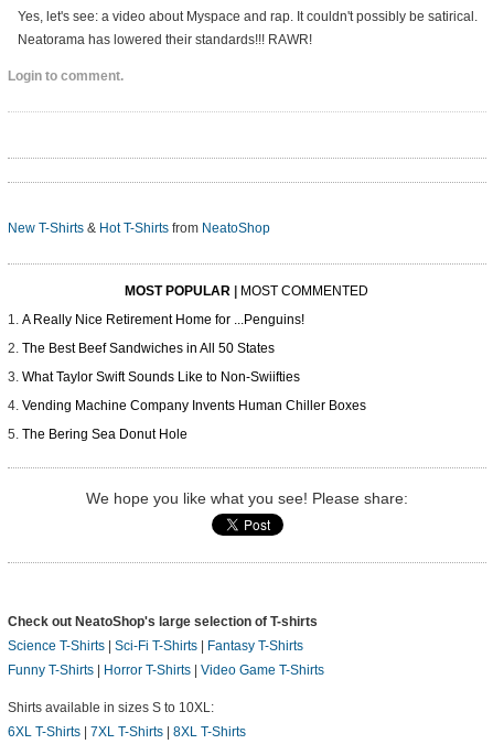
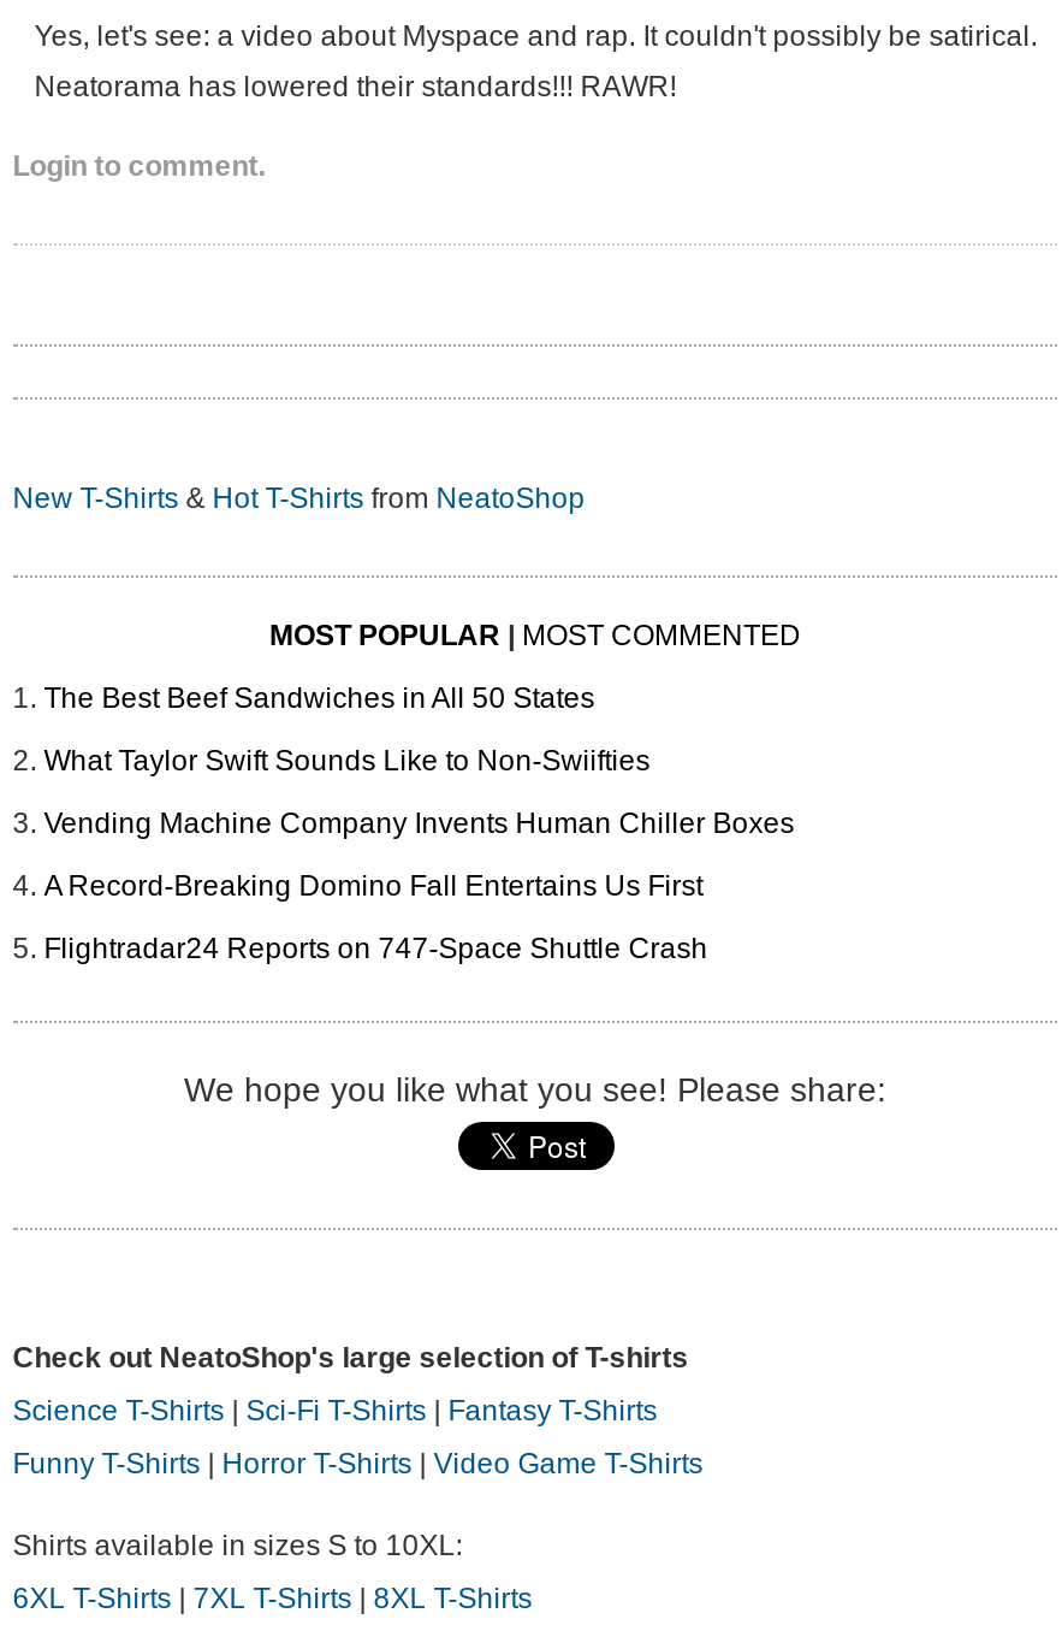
- A Really Nice Retirement Home for ...Penguins!

moved up: The Best Beef Sandwiches in All 50 States | What Taylor Swift Sounds Like to Non-Swiifties | Vending Machine Company Invents Human Chiller Boxes

- The Bering Sea Donut Hole
+ A Record-Breaking Domino Fall Entertains Us First
+ Flightradar24 Reports on 747-Space Shuttle Crash
